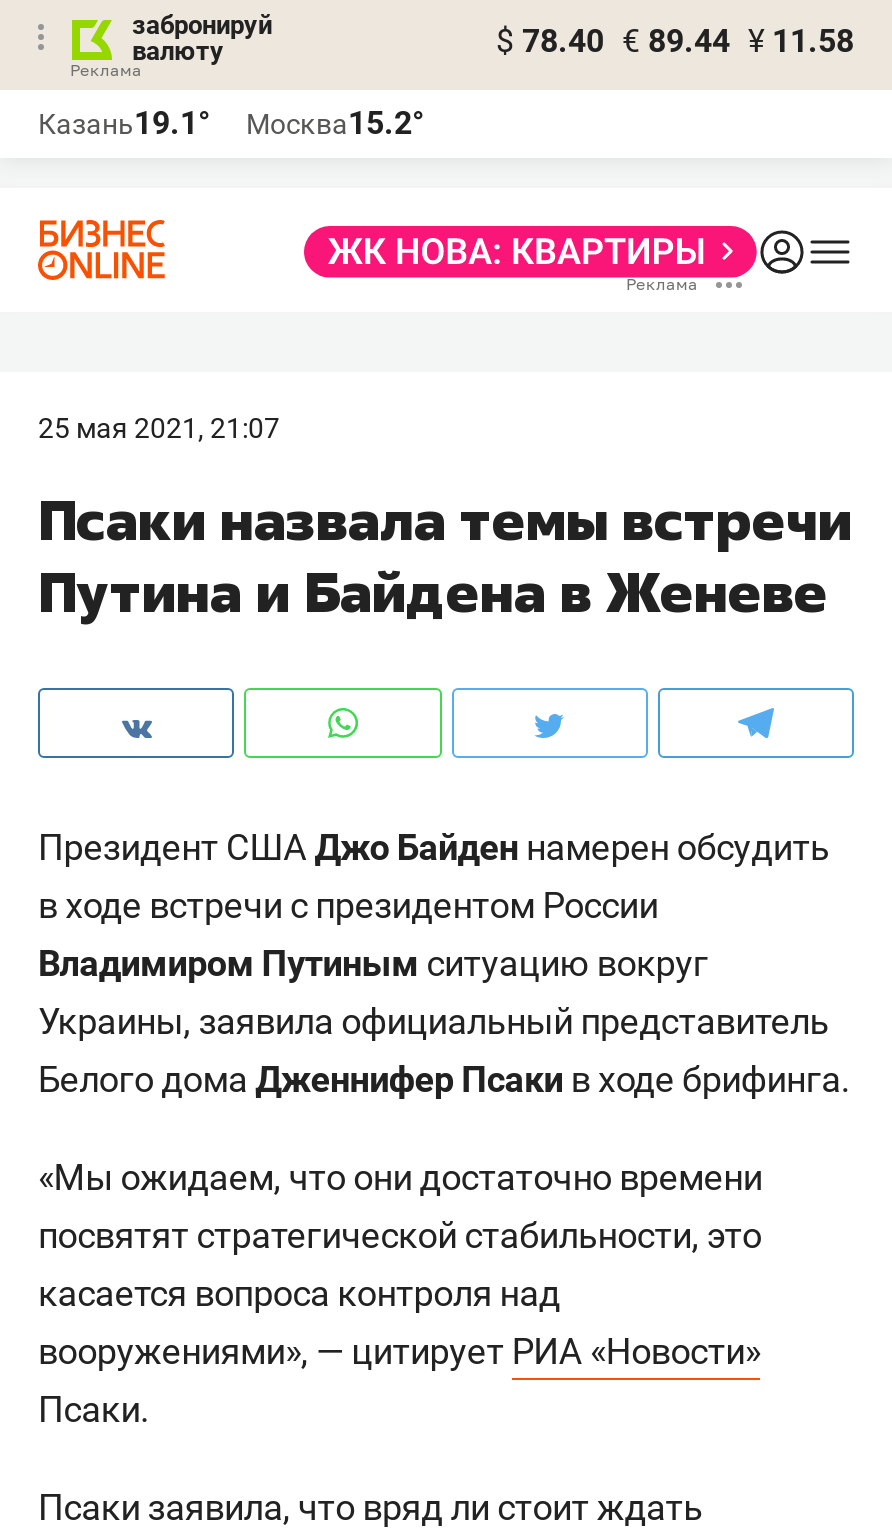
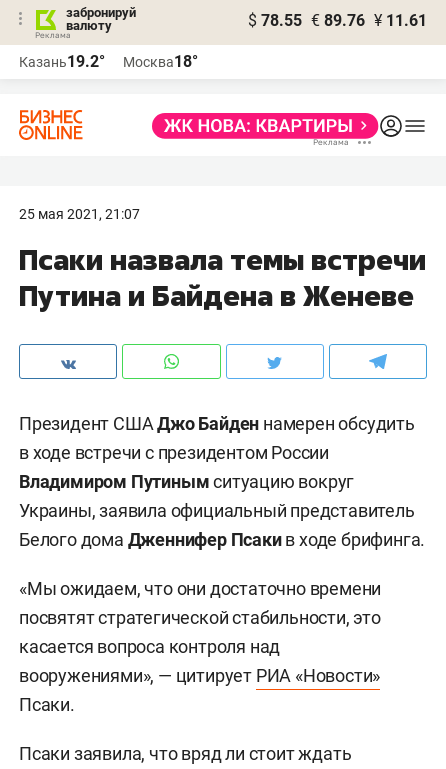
- $ 78.40 € 89.44 ¥ 11.58
+ $ 78.55 € 89.76 ¥ 11.61

- Казань19.1°
+ Казань19.2°

- Москва15.2°
+ Москва18°
